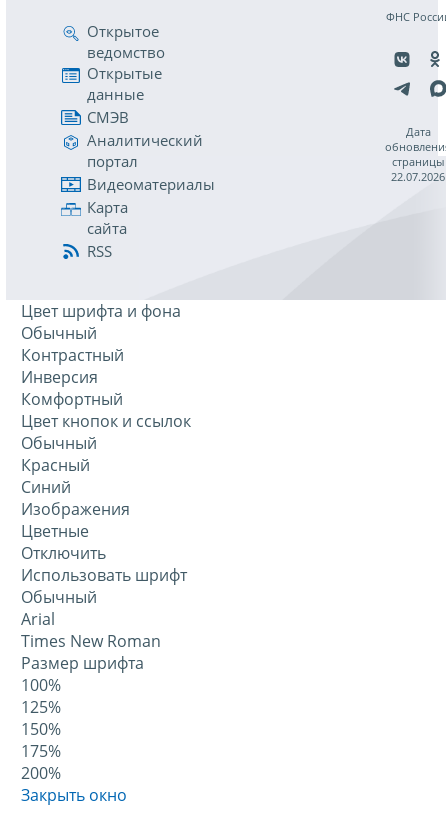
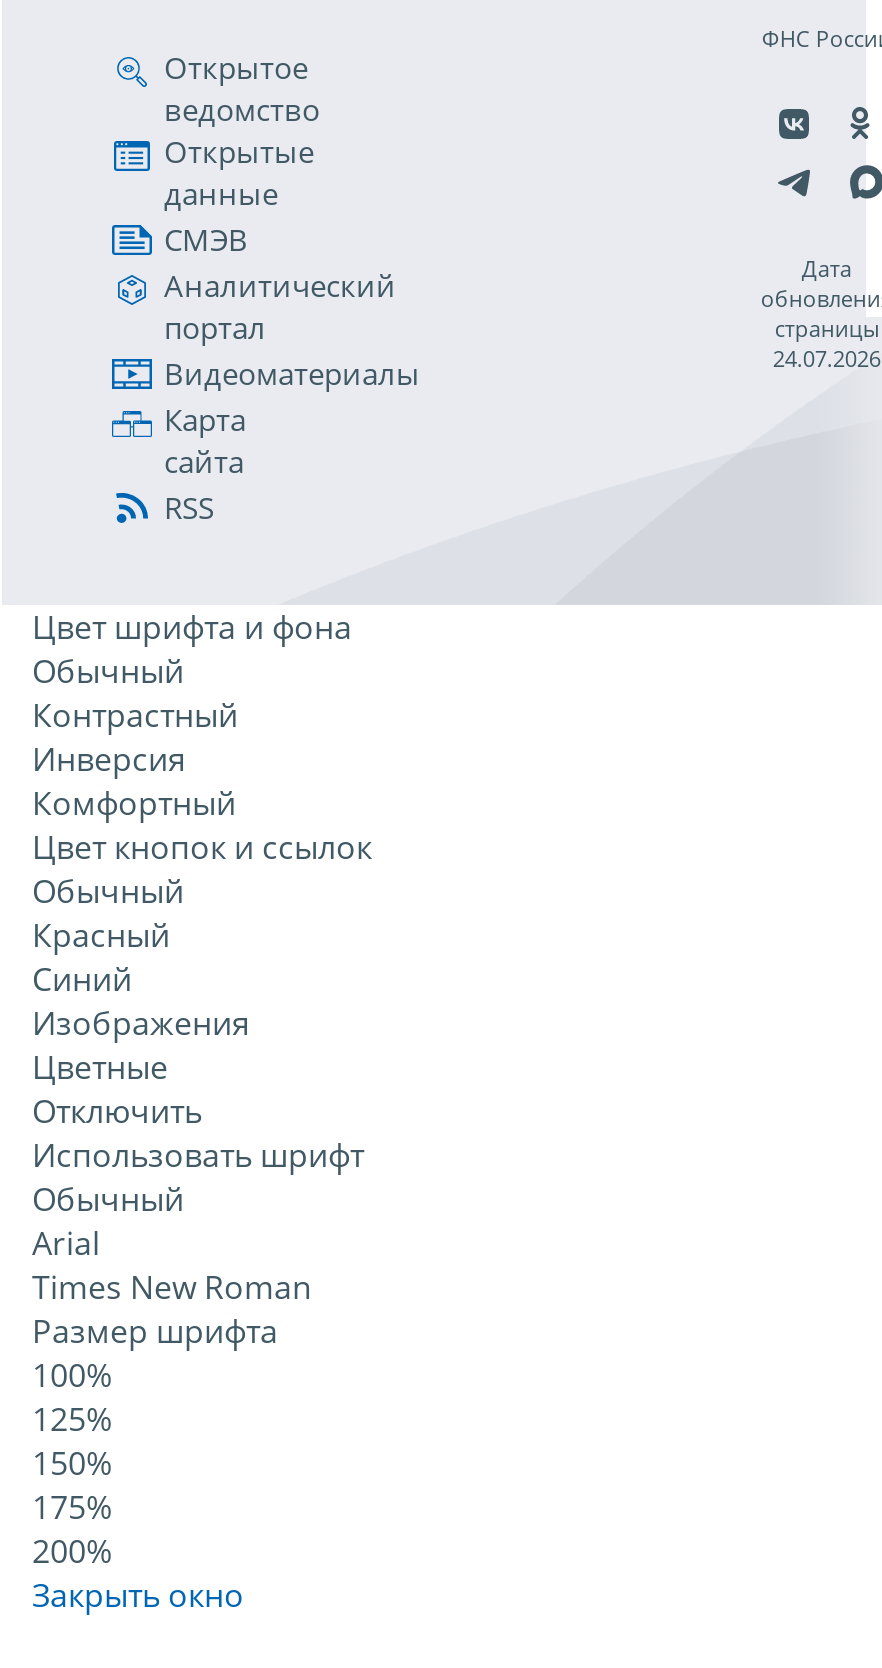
- 22.07.2026
+ 24.07.2026
